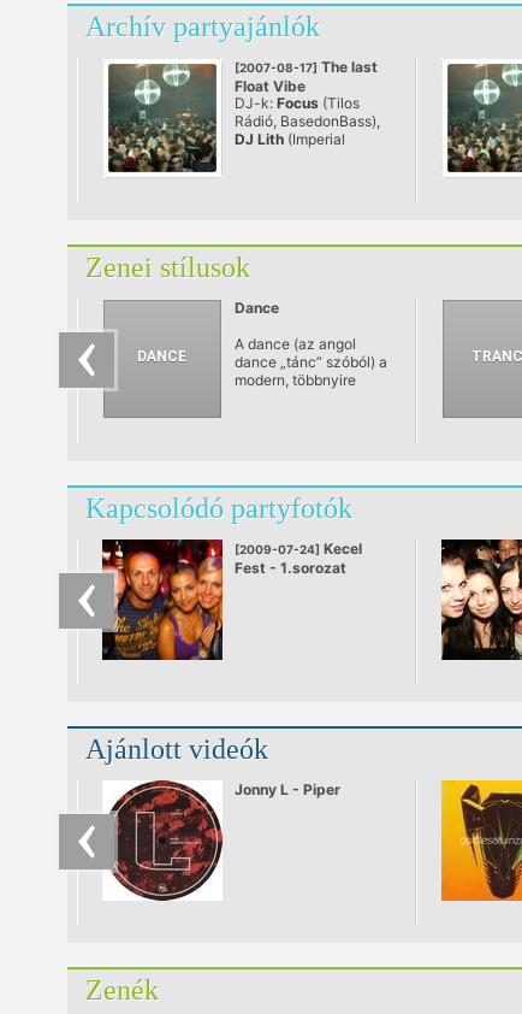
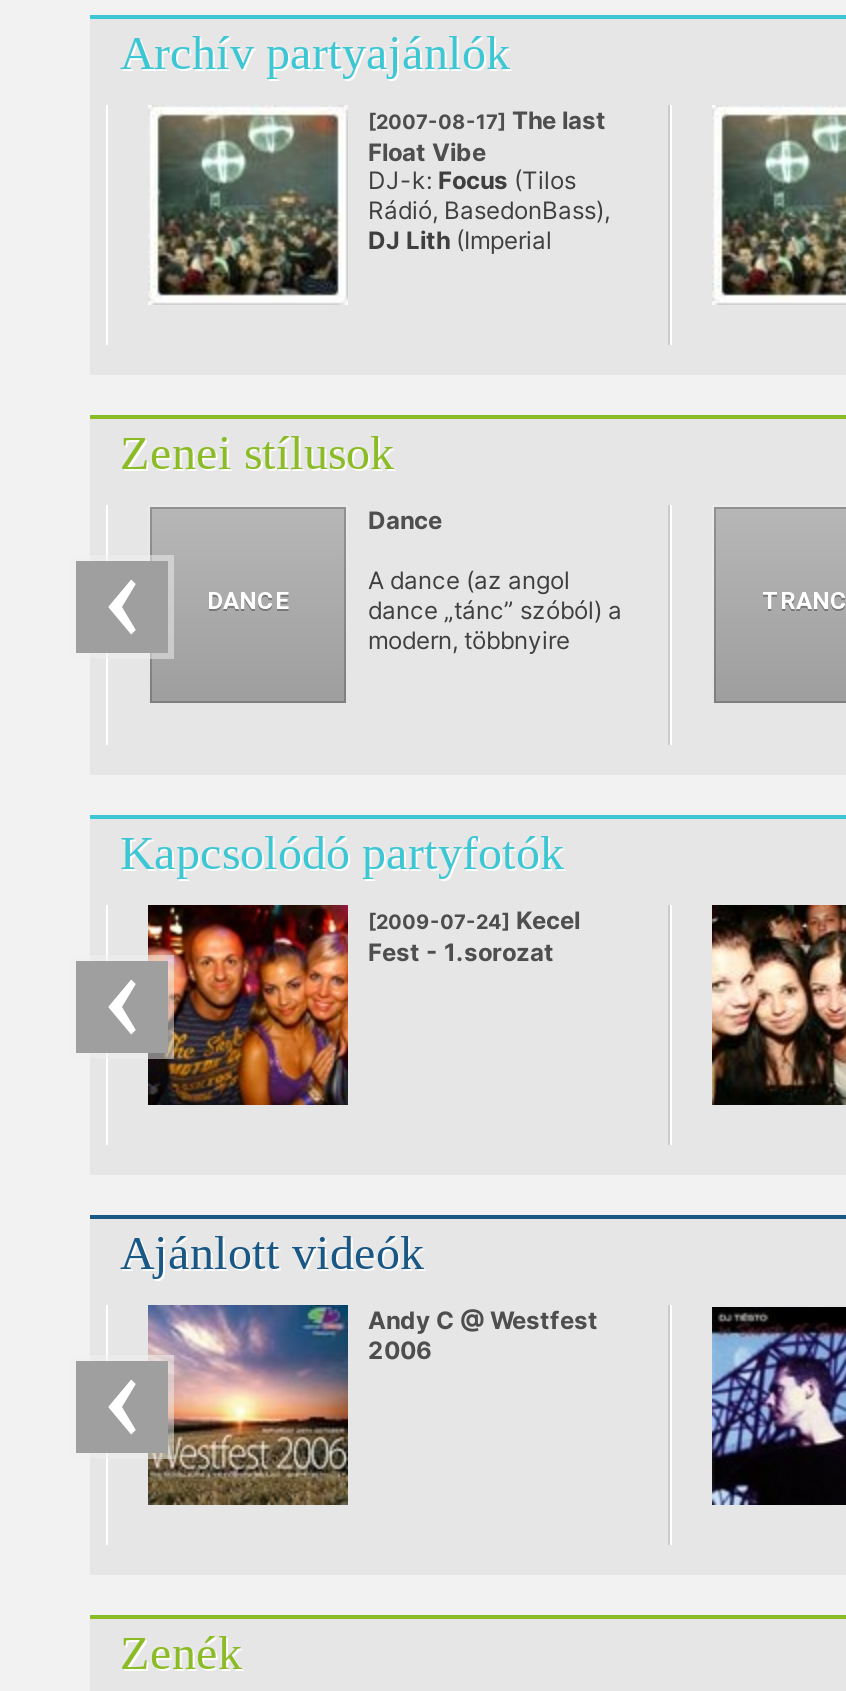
- [image]
- Jonny L - Piper
+ [image]
+ Andy C @ Westfest
+ 2006

- [image]
+ [image]
